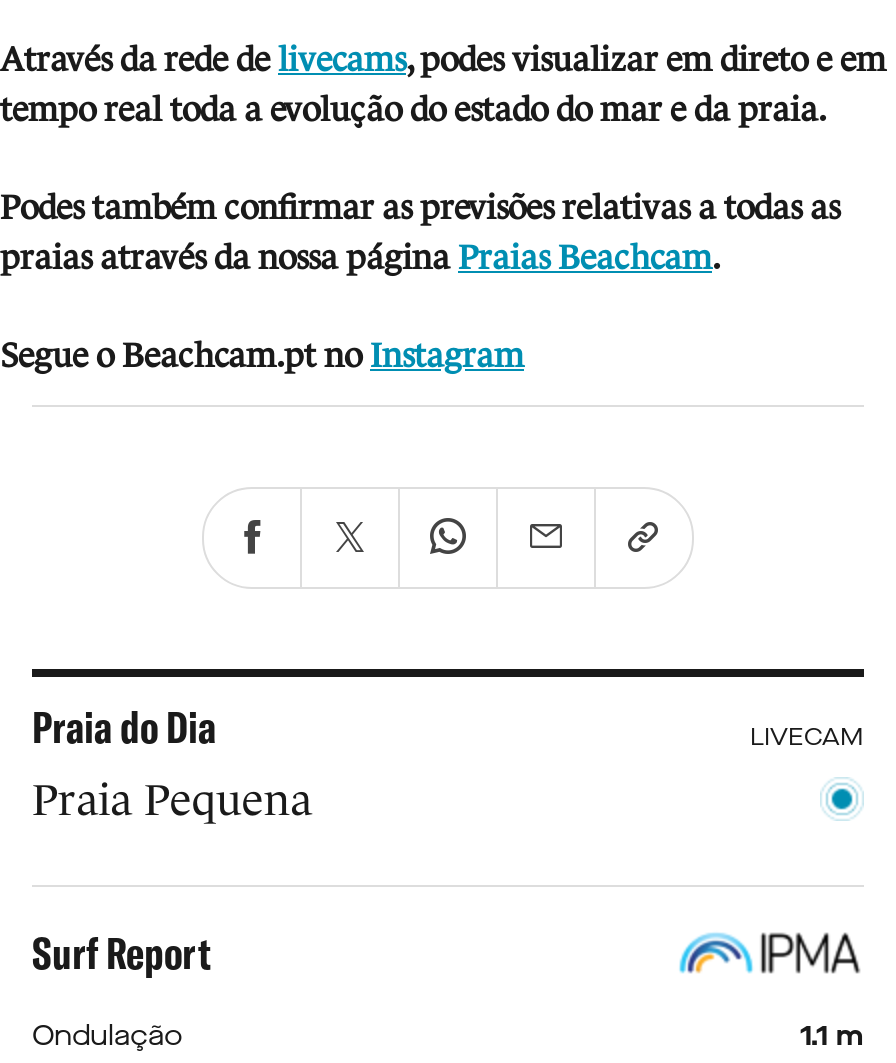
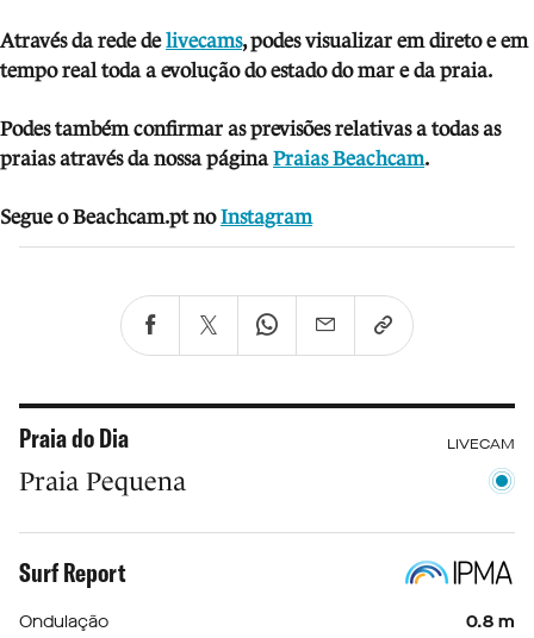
- 1.1 m
+ 0.8 m
